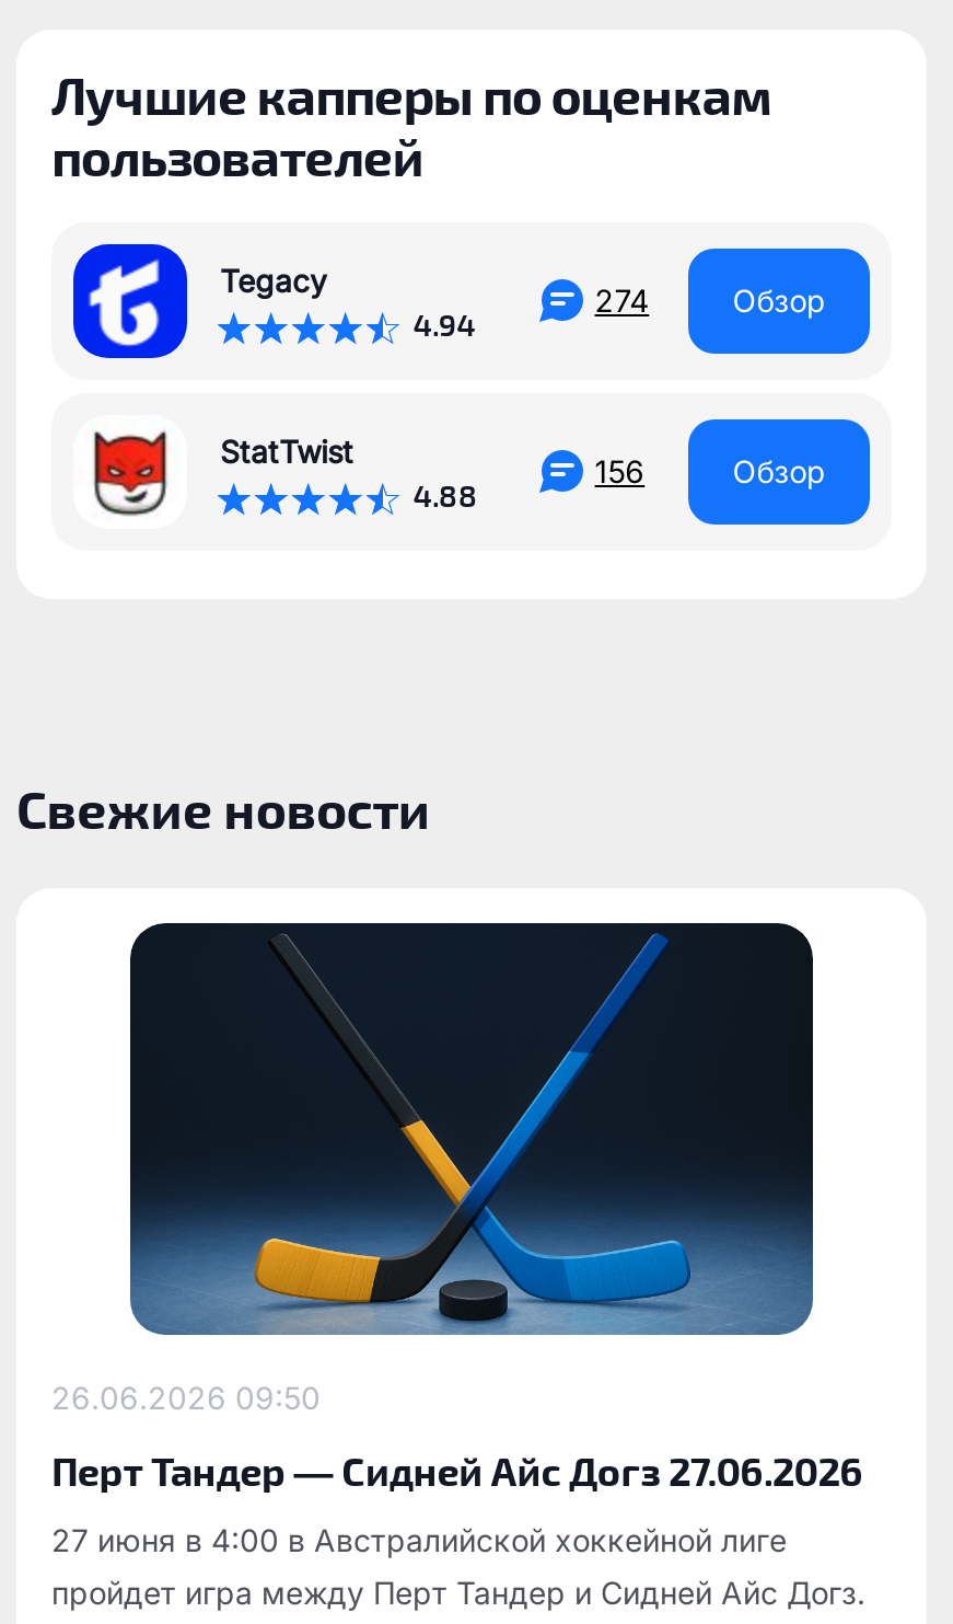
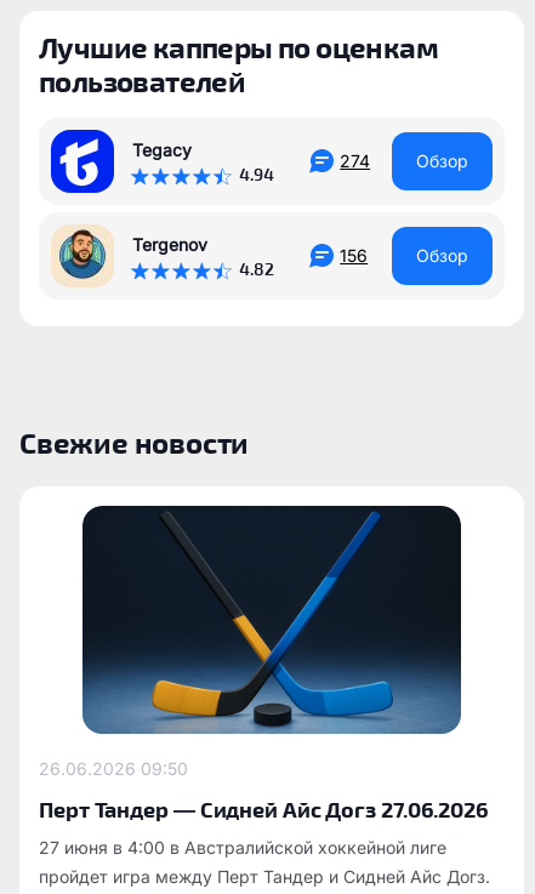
- [image]
- StatTwist
- 4.88
+ [image]
+ Tergenov
+ 4.82
